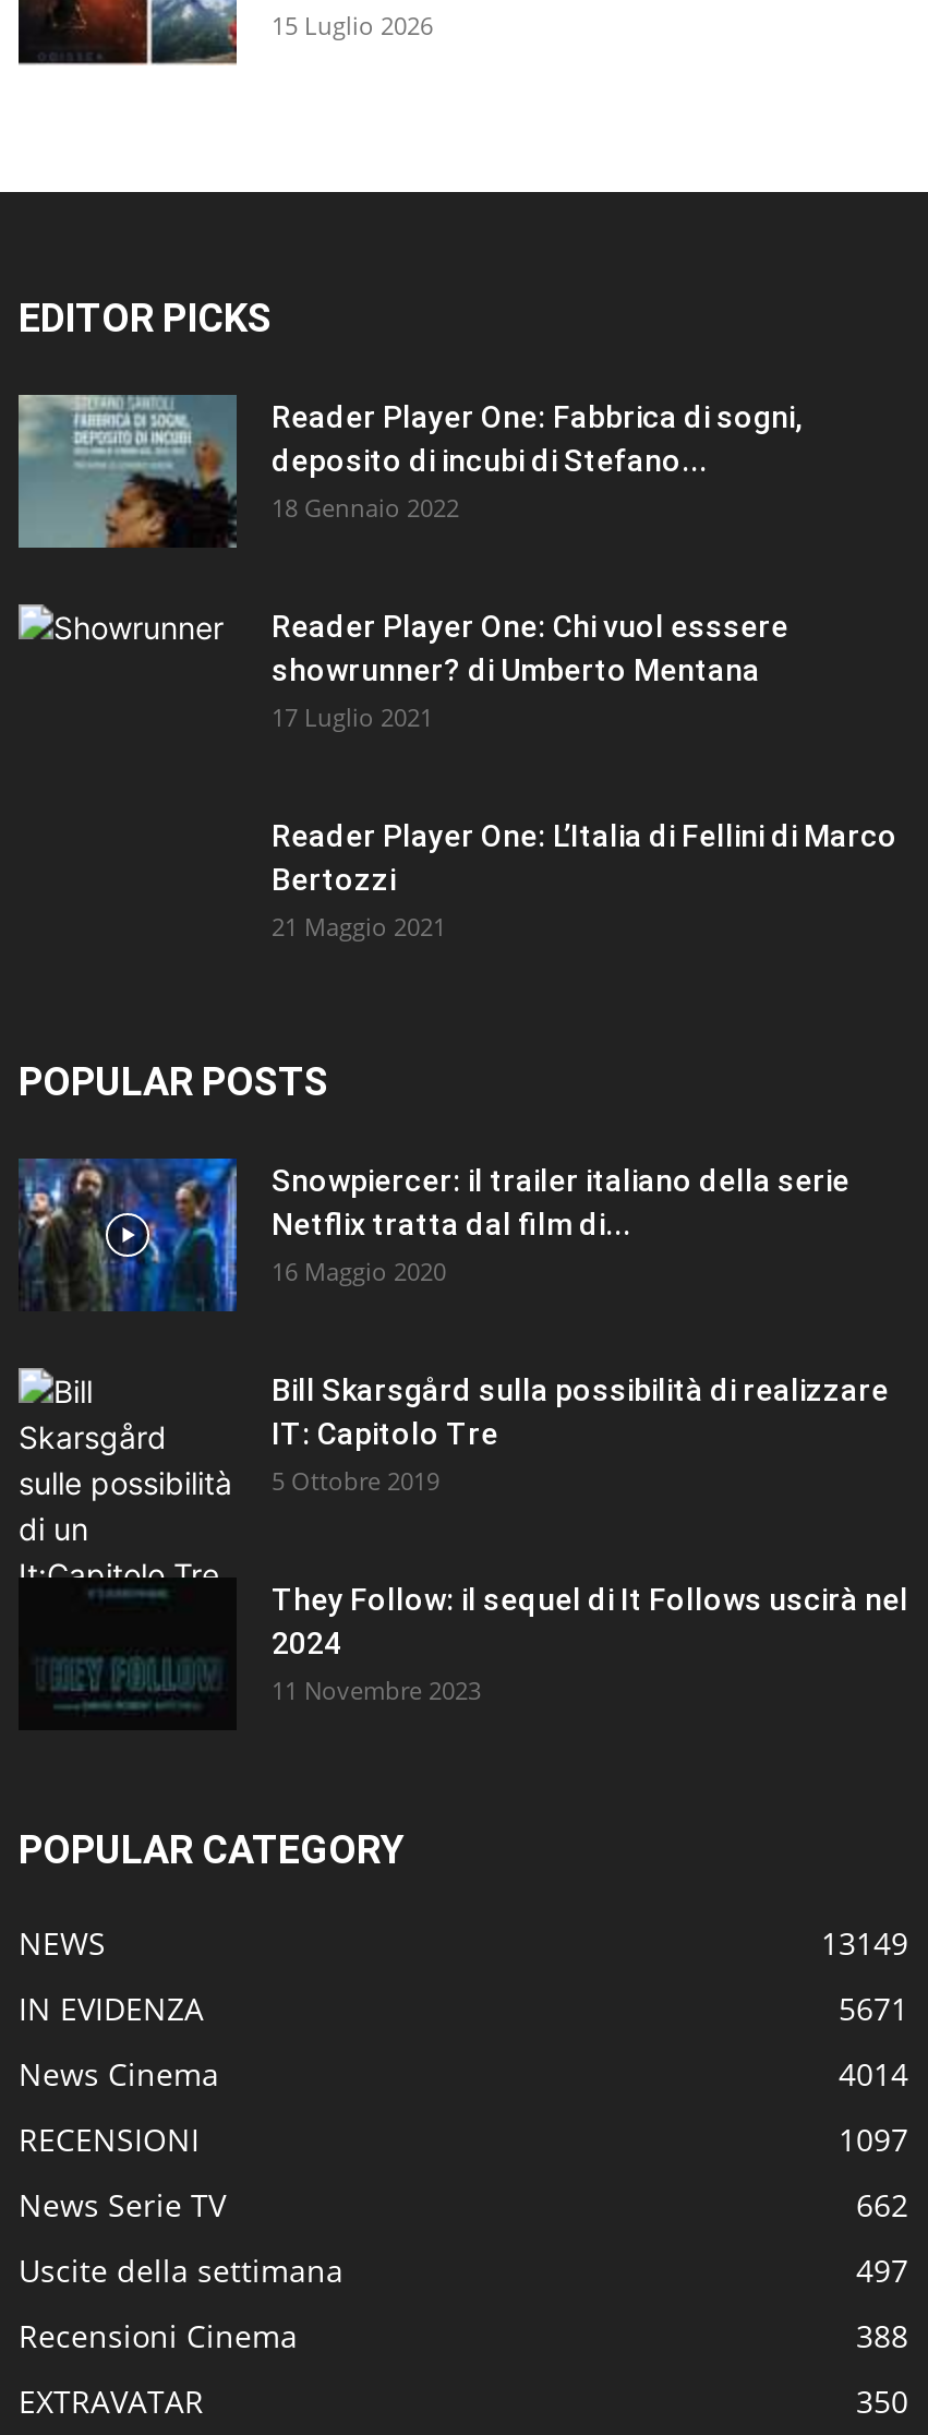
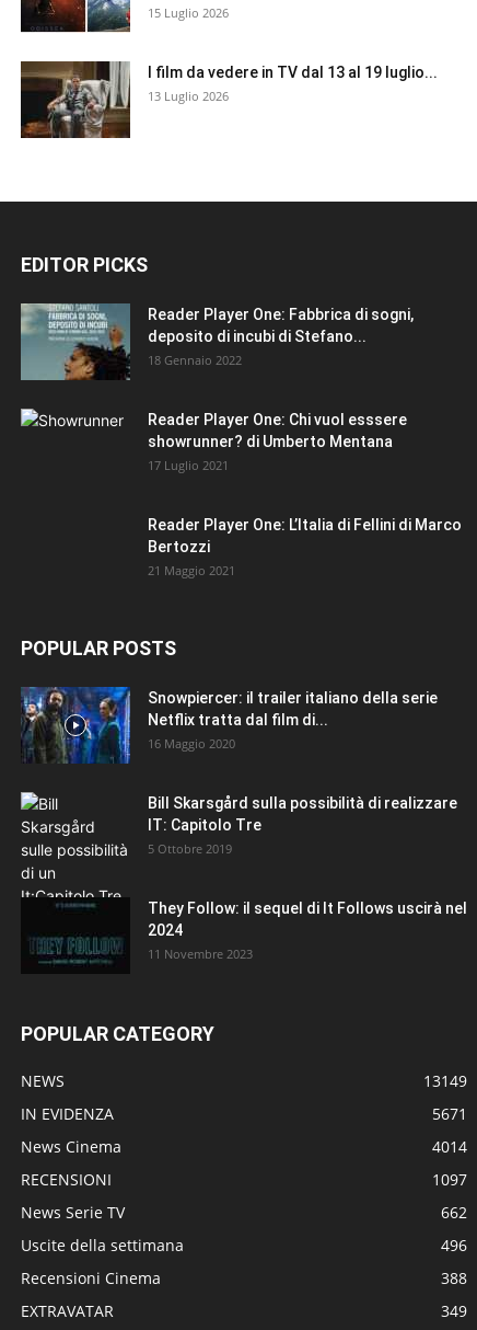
+ [image]
+ I film da vedere in TV dal 13 al 19 luglio...
+ 13 Luglio 2026

- 497
+ 496

- 350
+ 349
